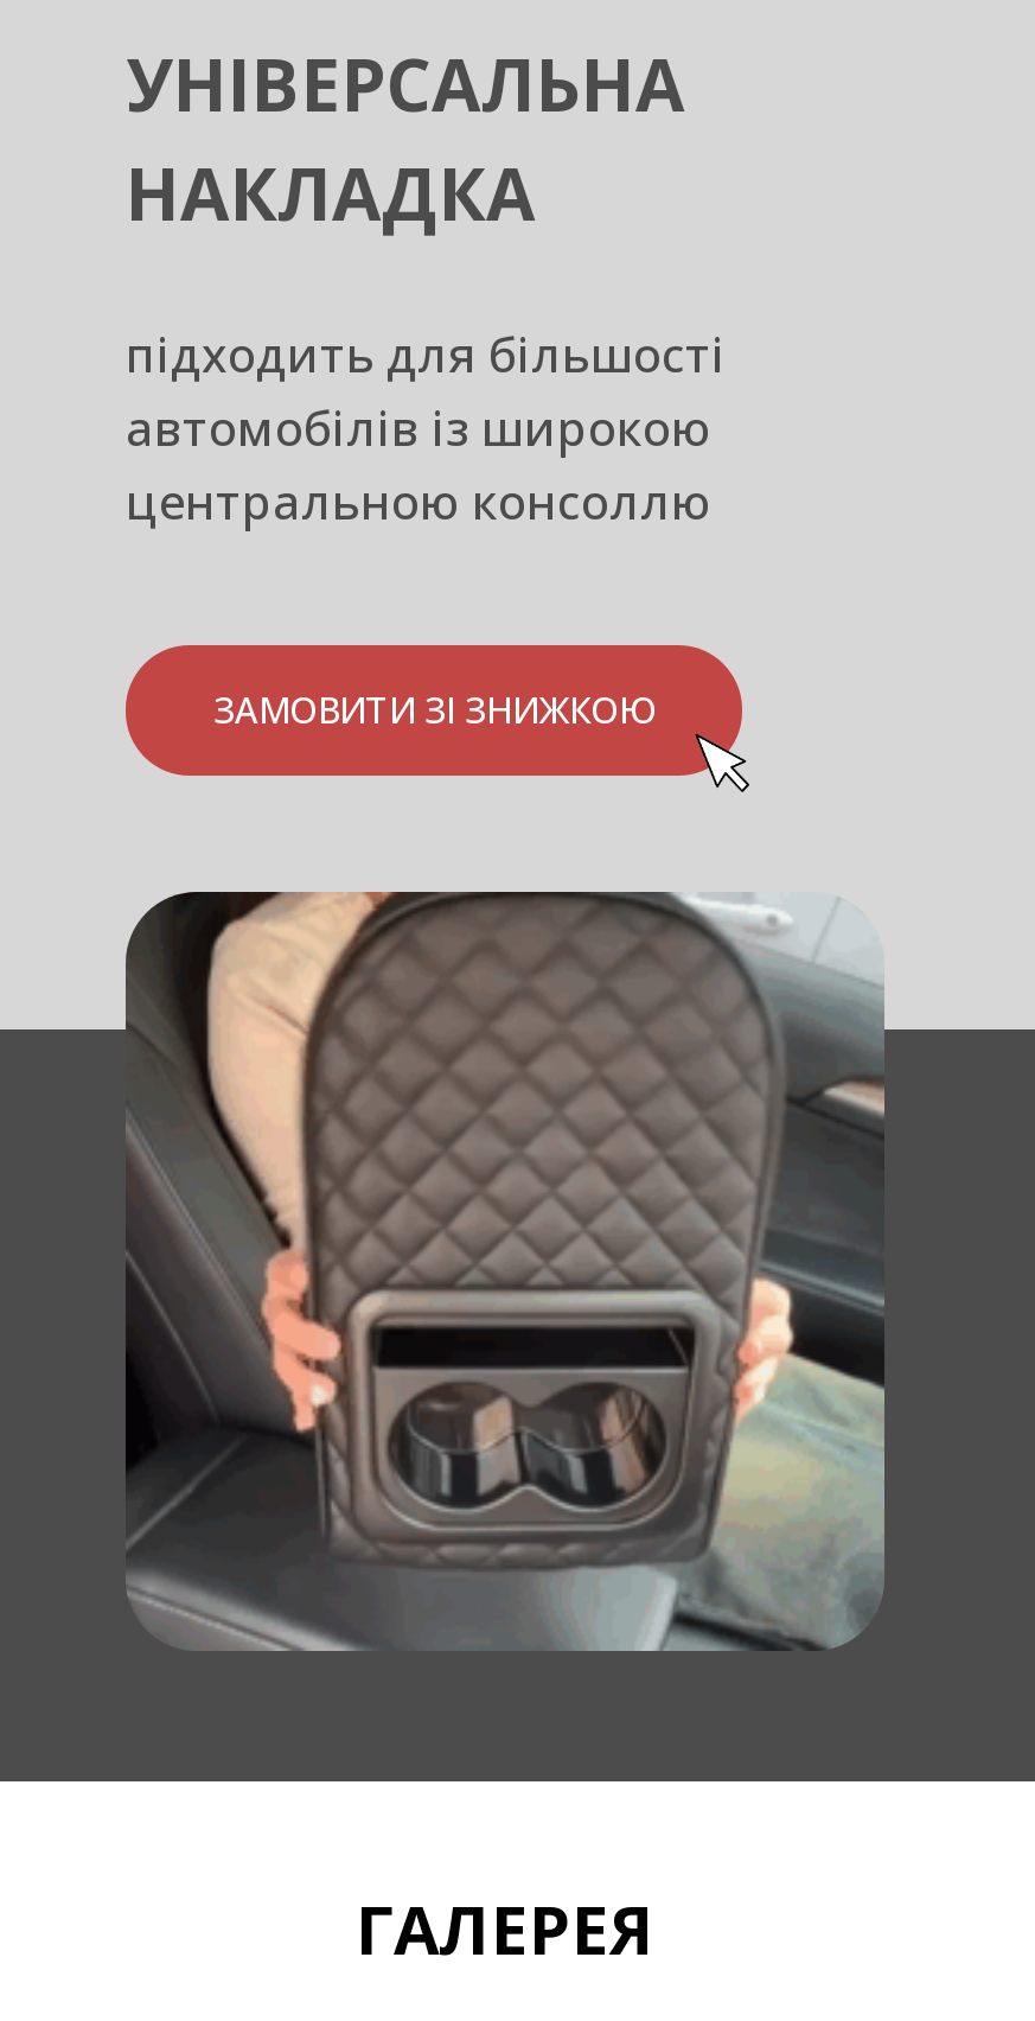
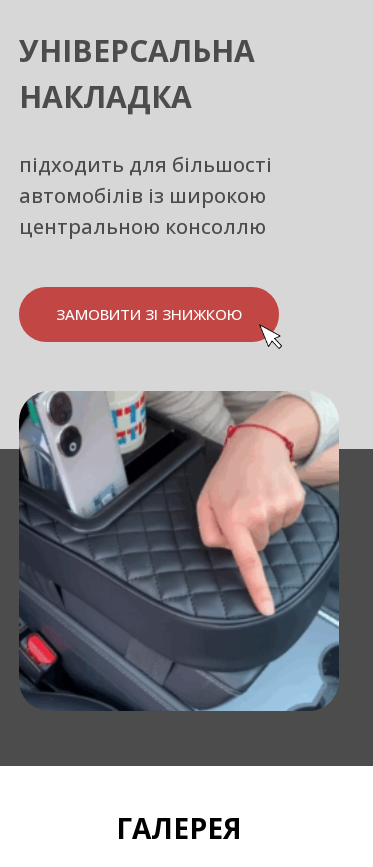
- [image]
+ [image]
